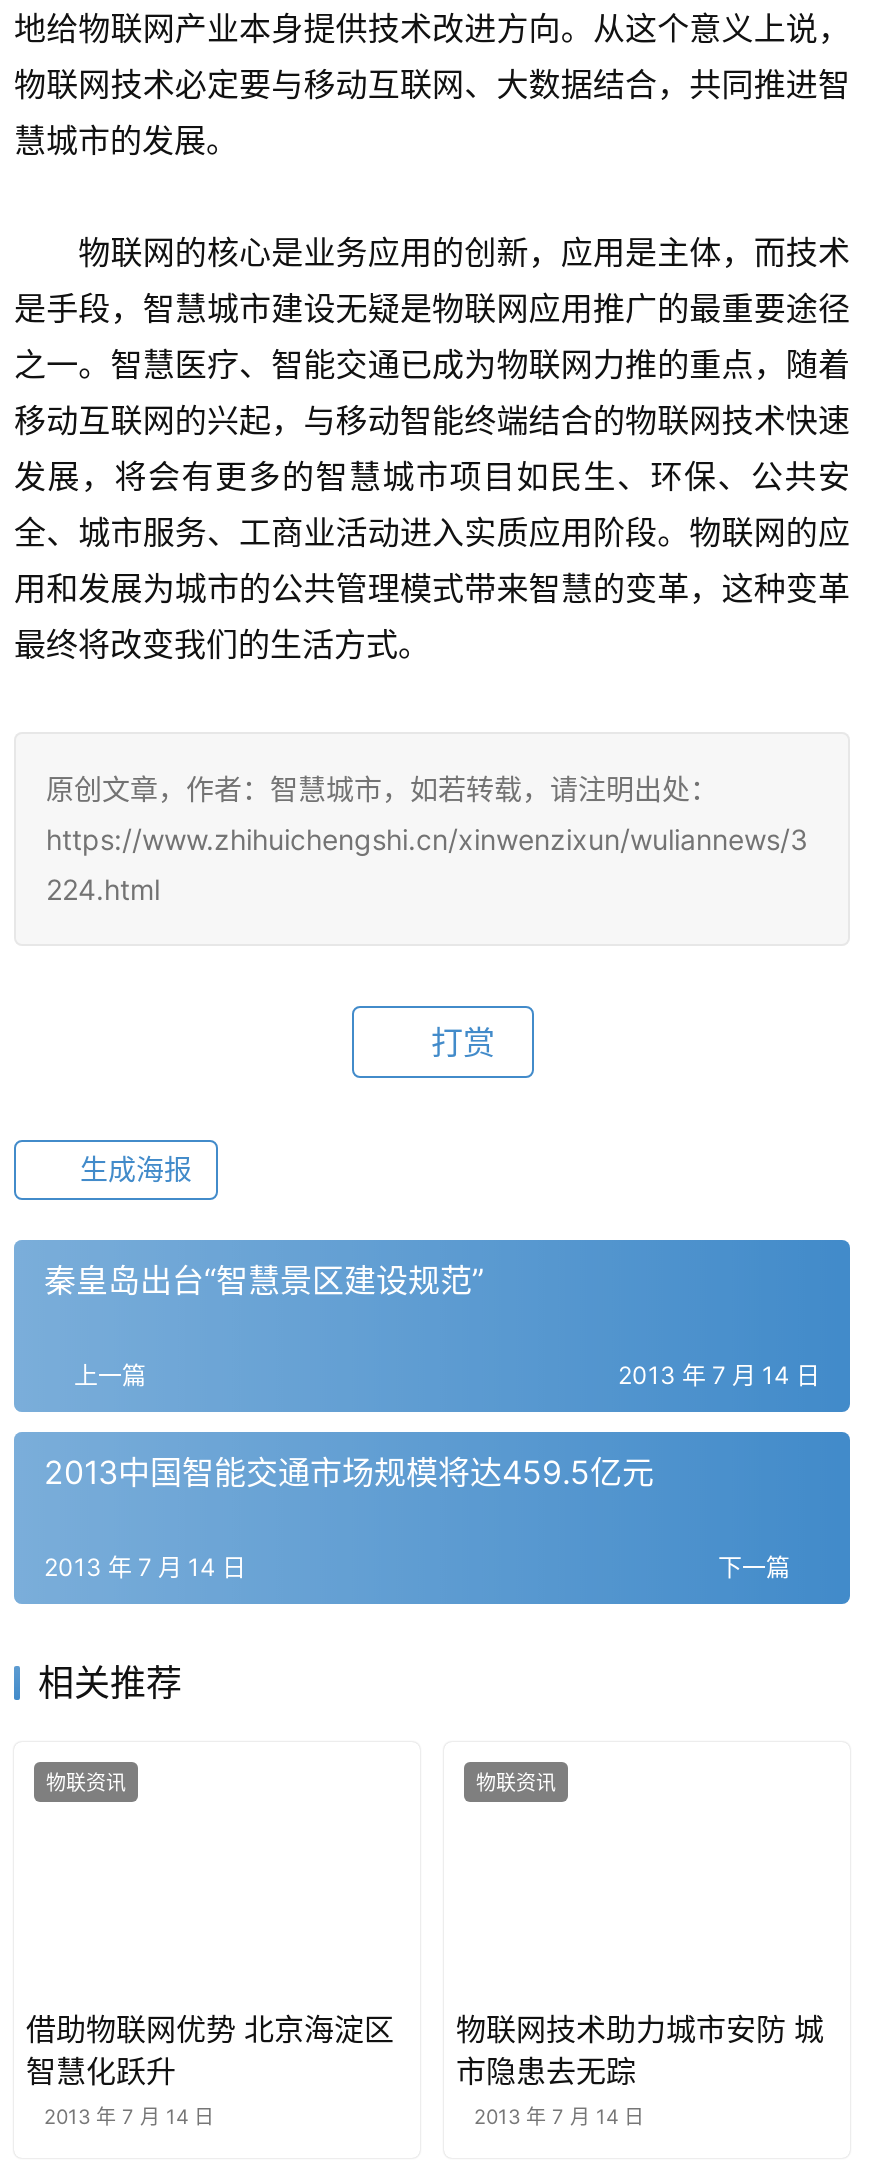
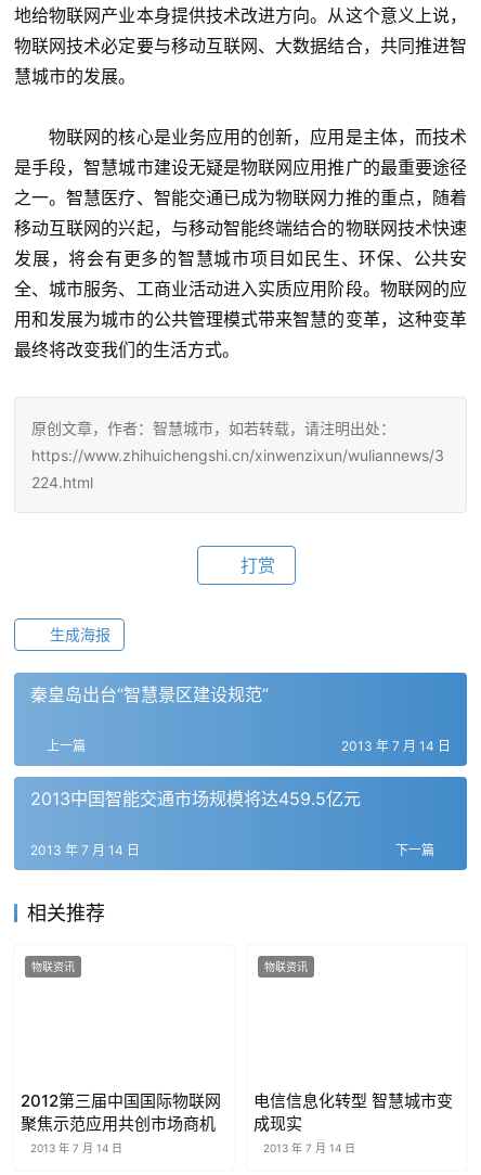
- 借助物联网优势 北京海淀区
- 智慧化跃升
+ 2012第三届中国国际物联网
+ 聚焦示范应用共创市场商机

- 物联网技术助力城市安防 城
- 市隐患去无踪
+ 电信信息化转型 智慧城市变
+ 成现实
